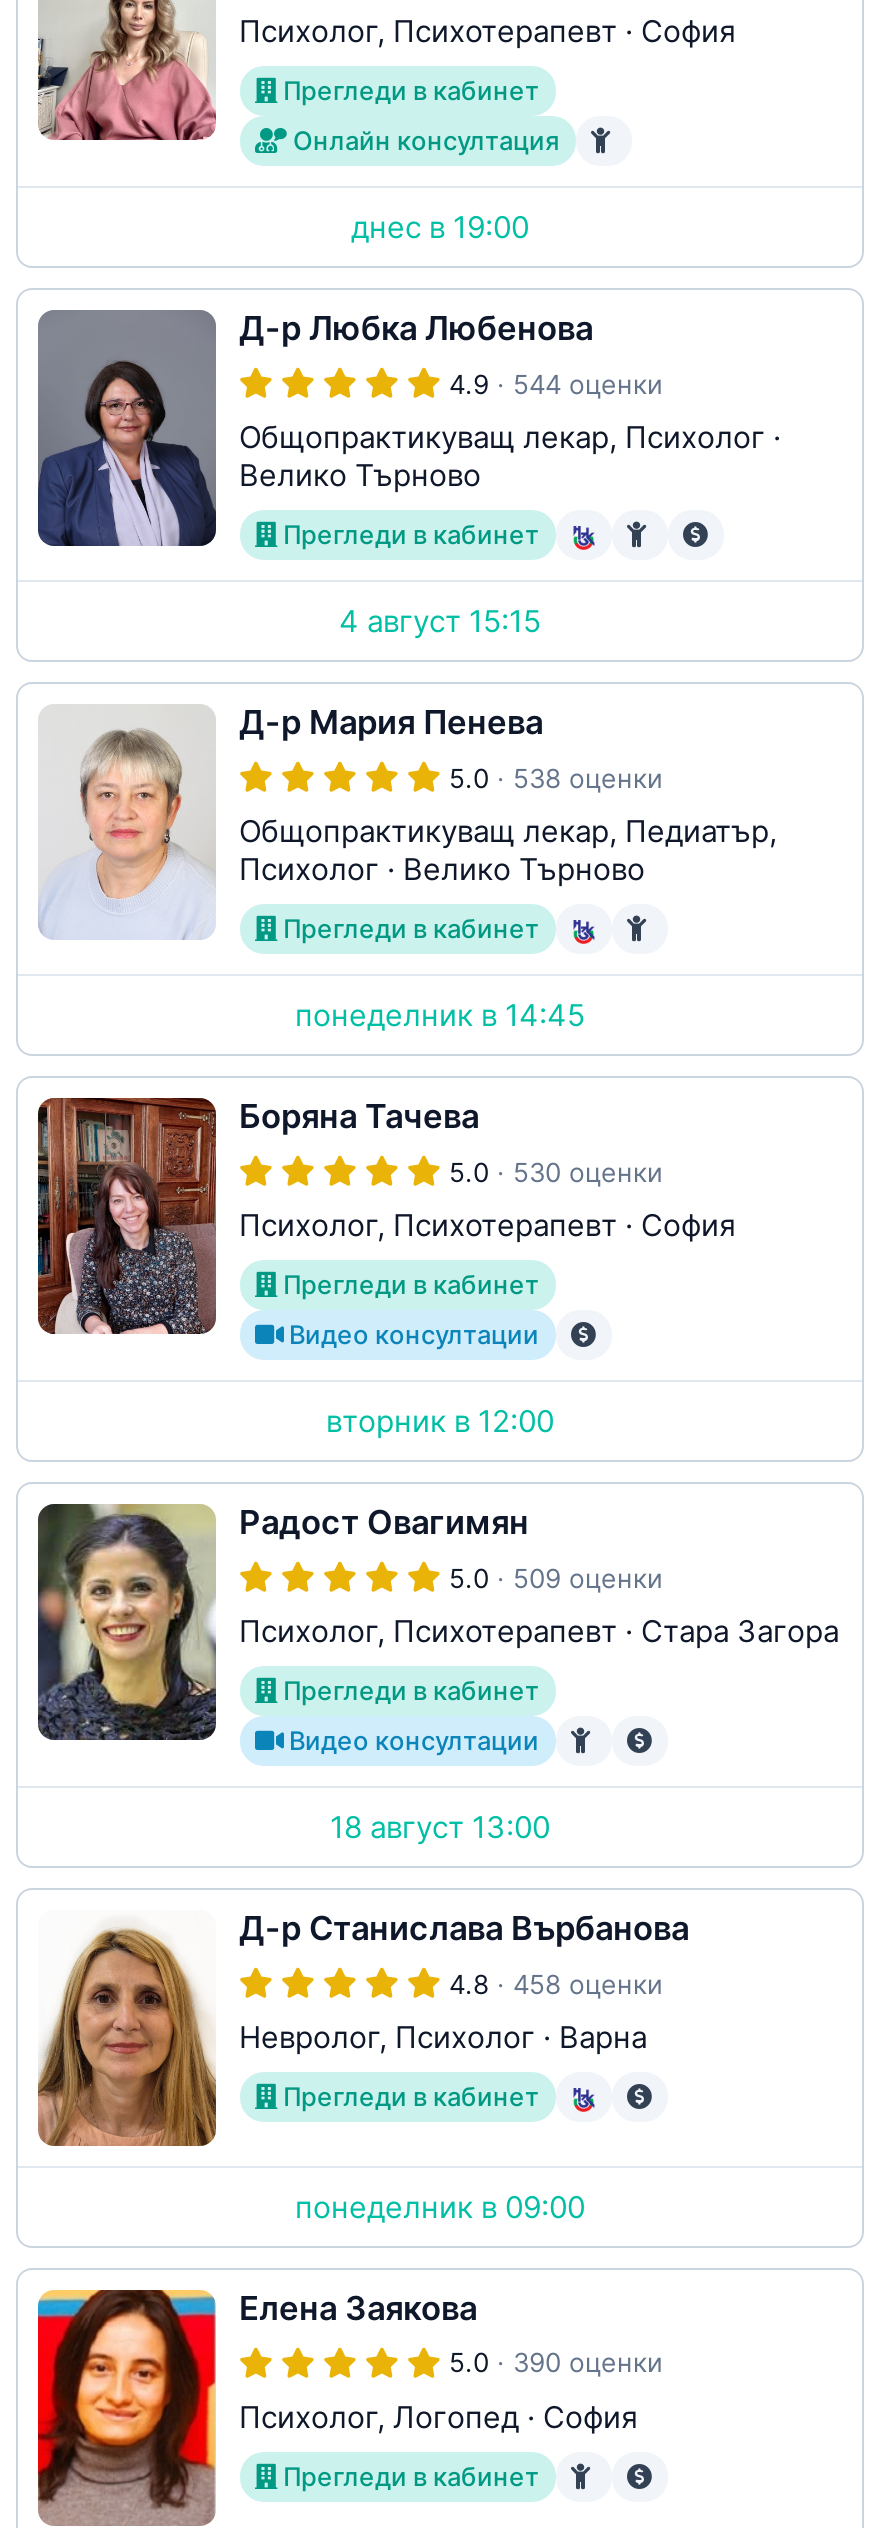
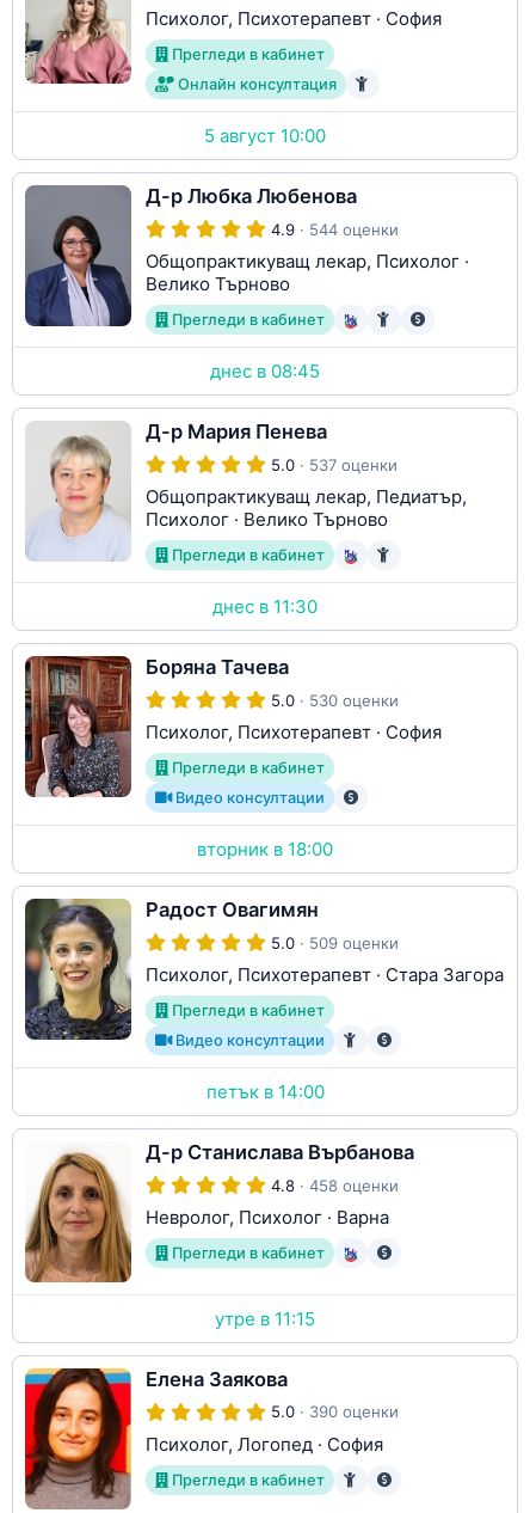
- днес в 19:00
+ 5 август 10:00

- 4 август 15:15
+ днес в 08:45

- 5.0 · 538 оценки
+ 5.0 · 537 оценки

- понеделник в 14:45
+ днес в 11:30

- вторник в 12:00
+ вторник в 18:00

- 18 август 13:00
+ петък в 14:00

- понеделник в 09:00
+ утре в 11:15
